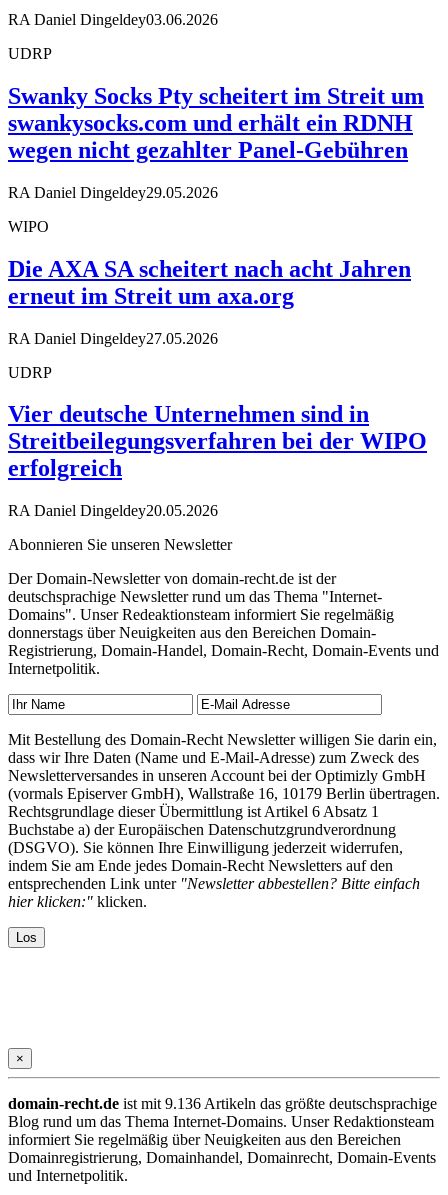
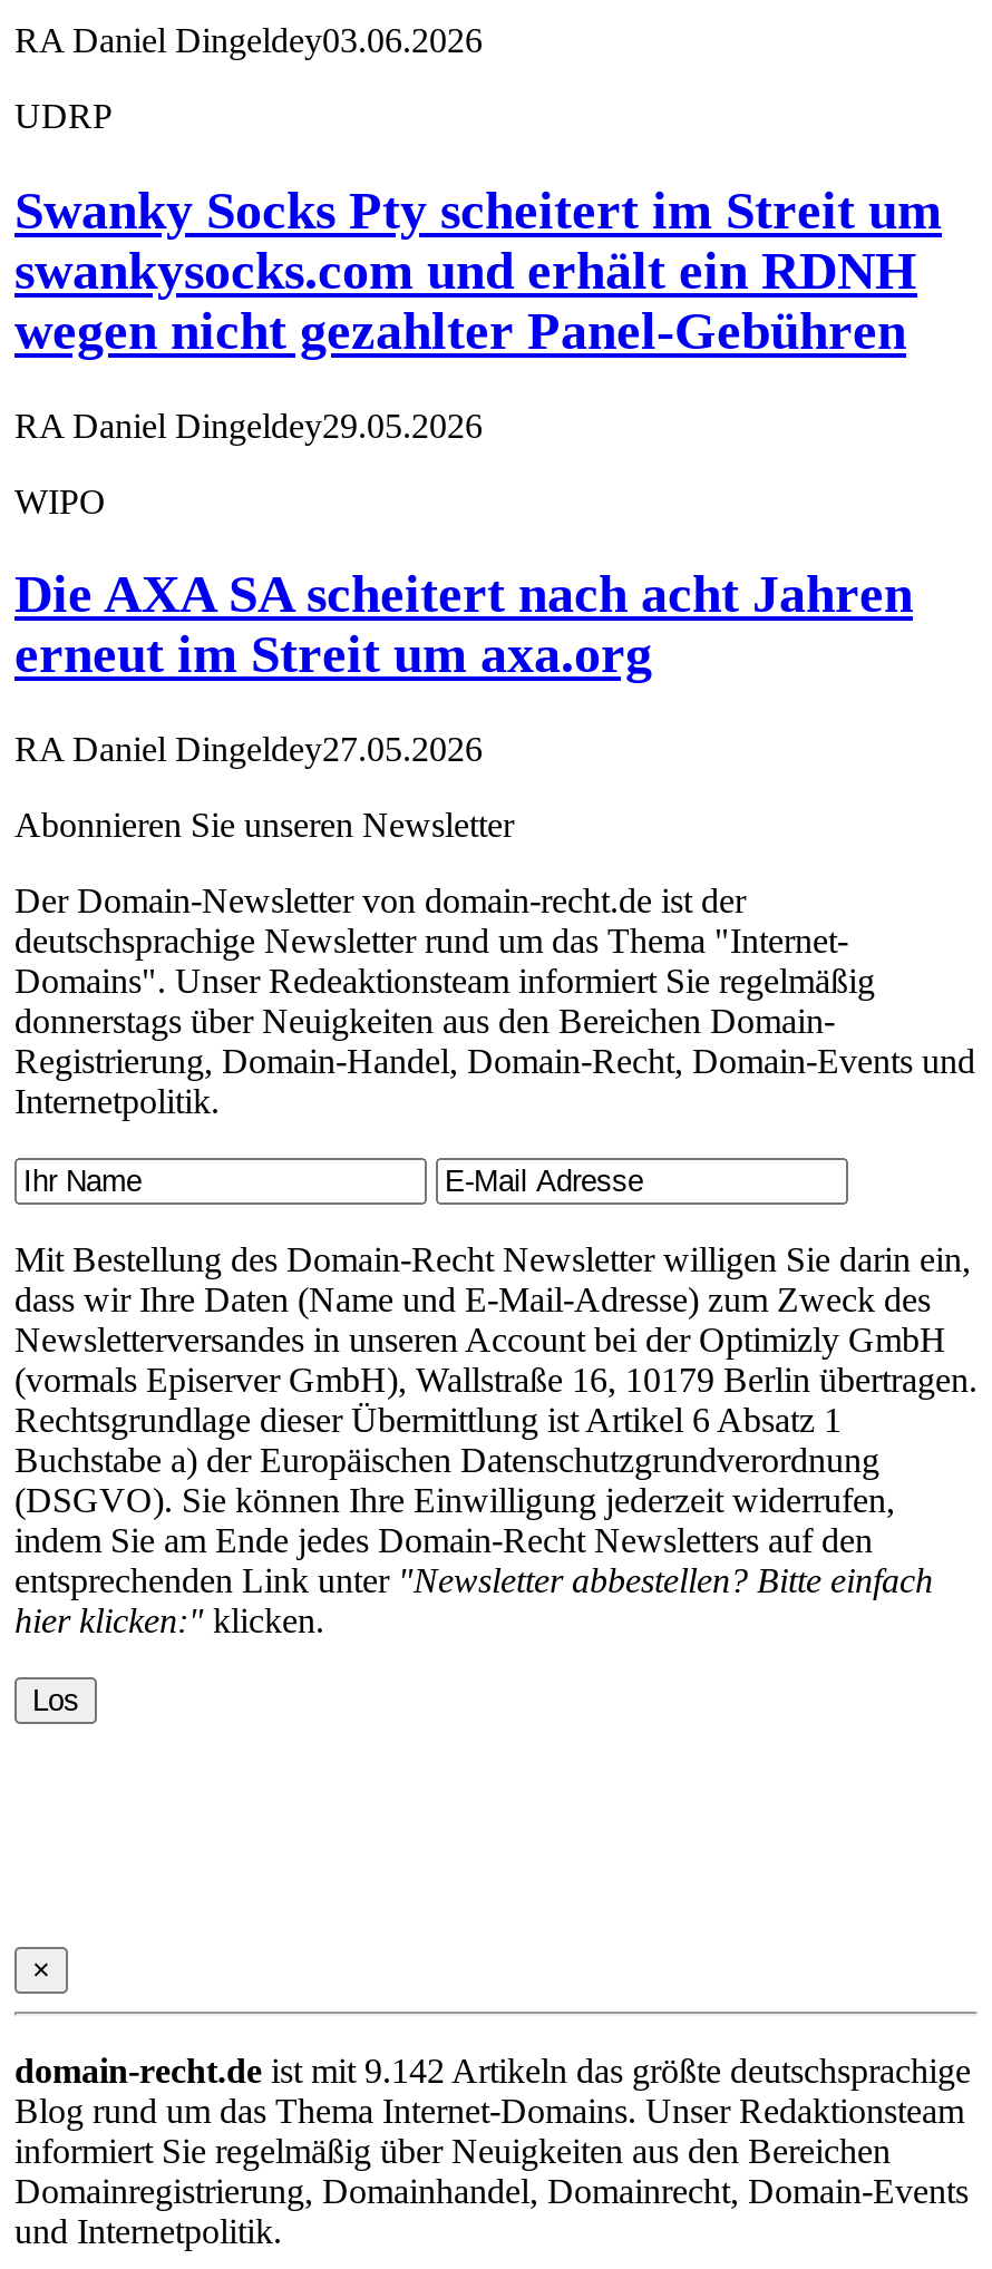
- UDRP
- Vier deutsche Unternehmen sind in
- Streitbeilegungsverfahren bei der WIPO
- erfolgreich
- RA Daniel Dingeldey20.05.2026

- domain-recht.de ist mit 9.136 Artikeln das größte deutschsprachige
+ domain-recht.de ist mit 9.142 Artikeln das größte deutschsprachige
